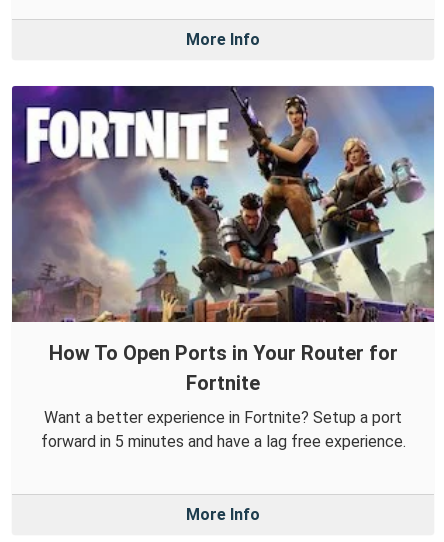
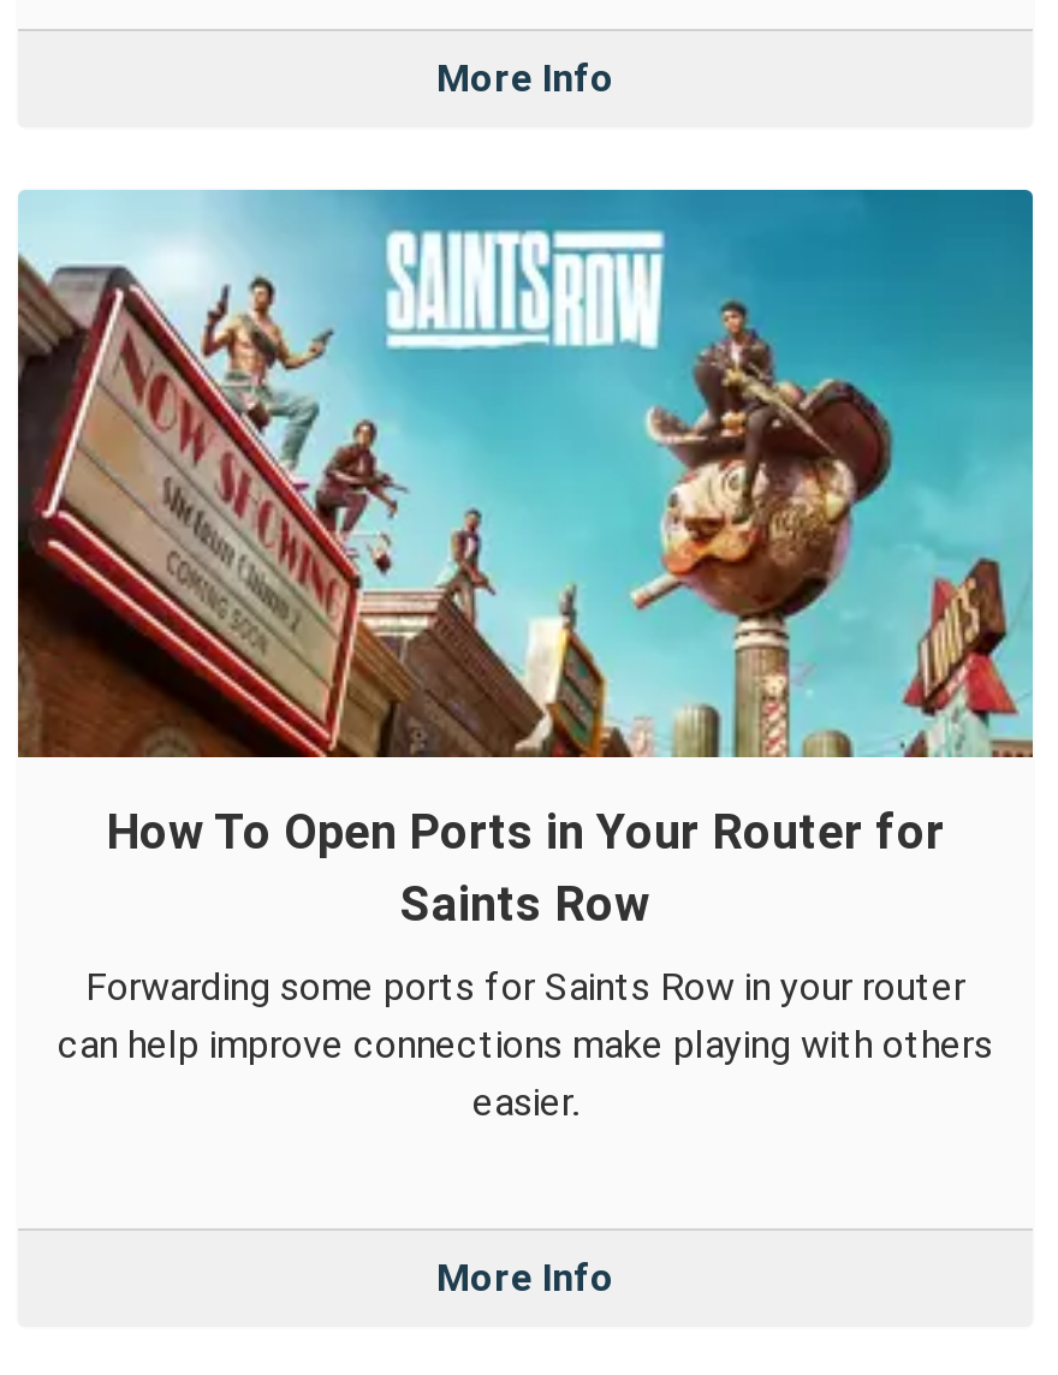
- [image]
+ [image]

- Fortnite
+ Saints Row

- Want a better experience in Fortnite? Setup a port
- forward in 5 minutes and have a lag free experience.
+ Forwarding some ports for Saints Row in your router
+ can help improve connections make playing with others
+ easier.
